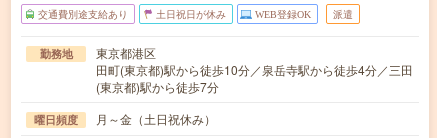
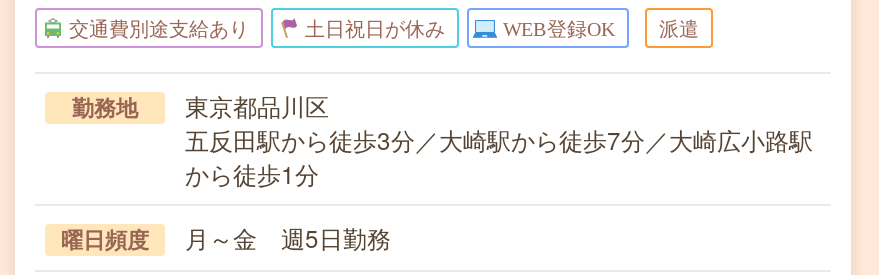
- 東京都港区
- 田町(東京都)駅から徒歩10分／泉岳寺駅から徒歩4分／三田
- (東京都)駅から徒歩7分
+ 東京都品川区
+ 五反田駅から徒歩3分／大崎駅から徒歩7分／大崎広小路駅
+ から徒歩1分

- 月～金（土日祝休み）
+ 月～金 週5日勤務
